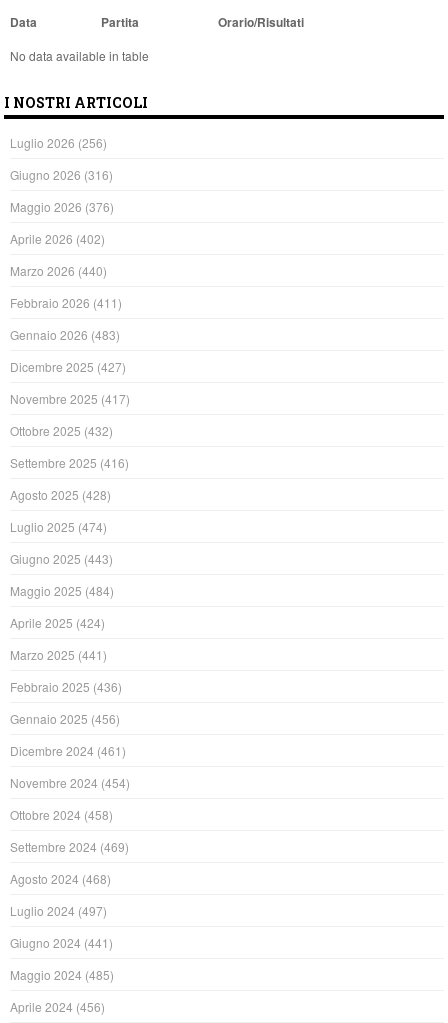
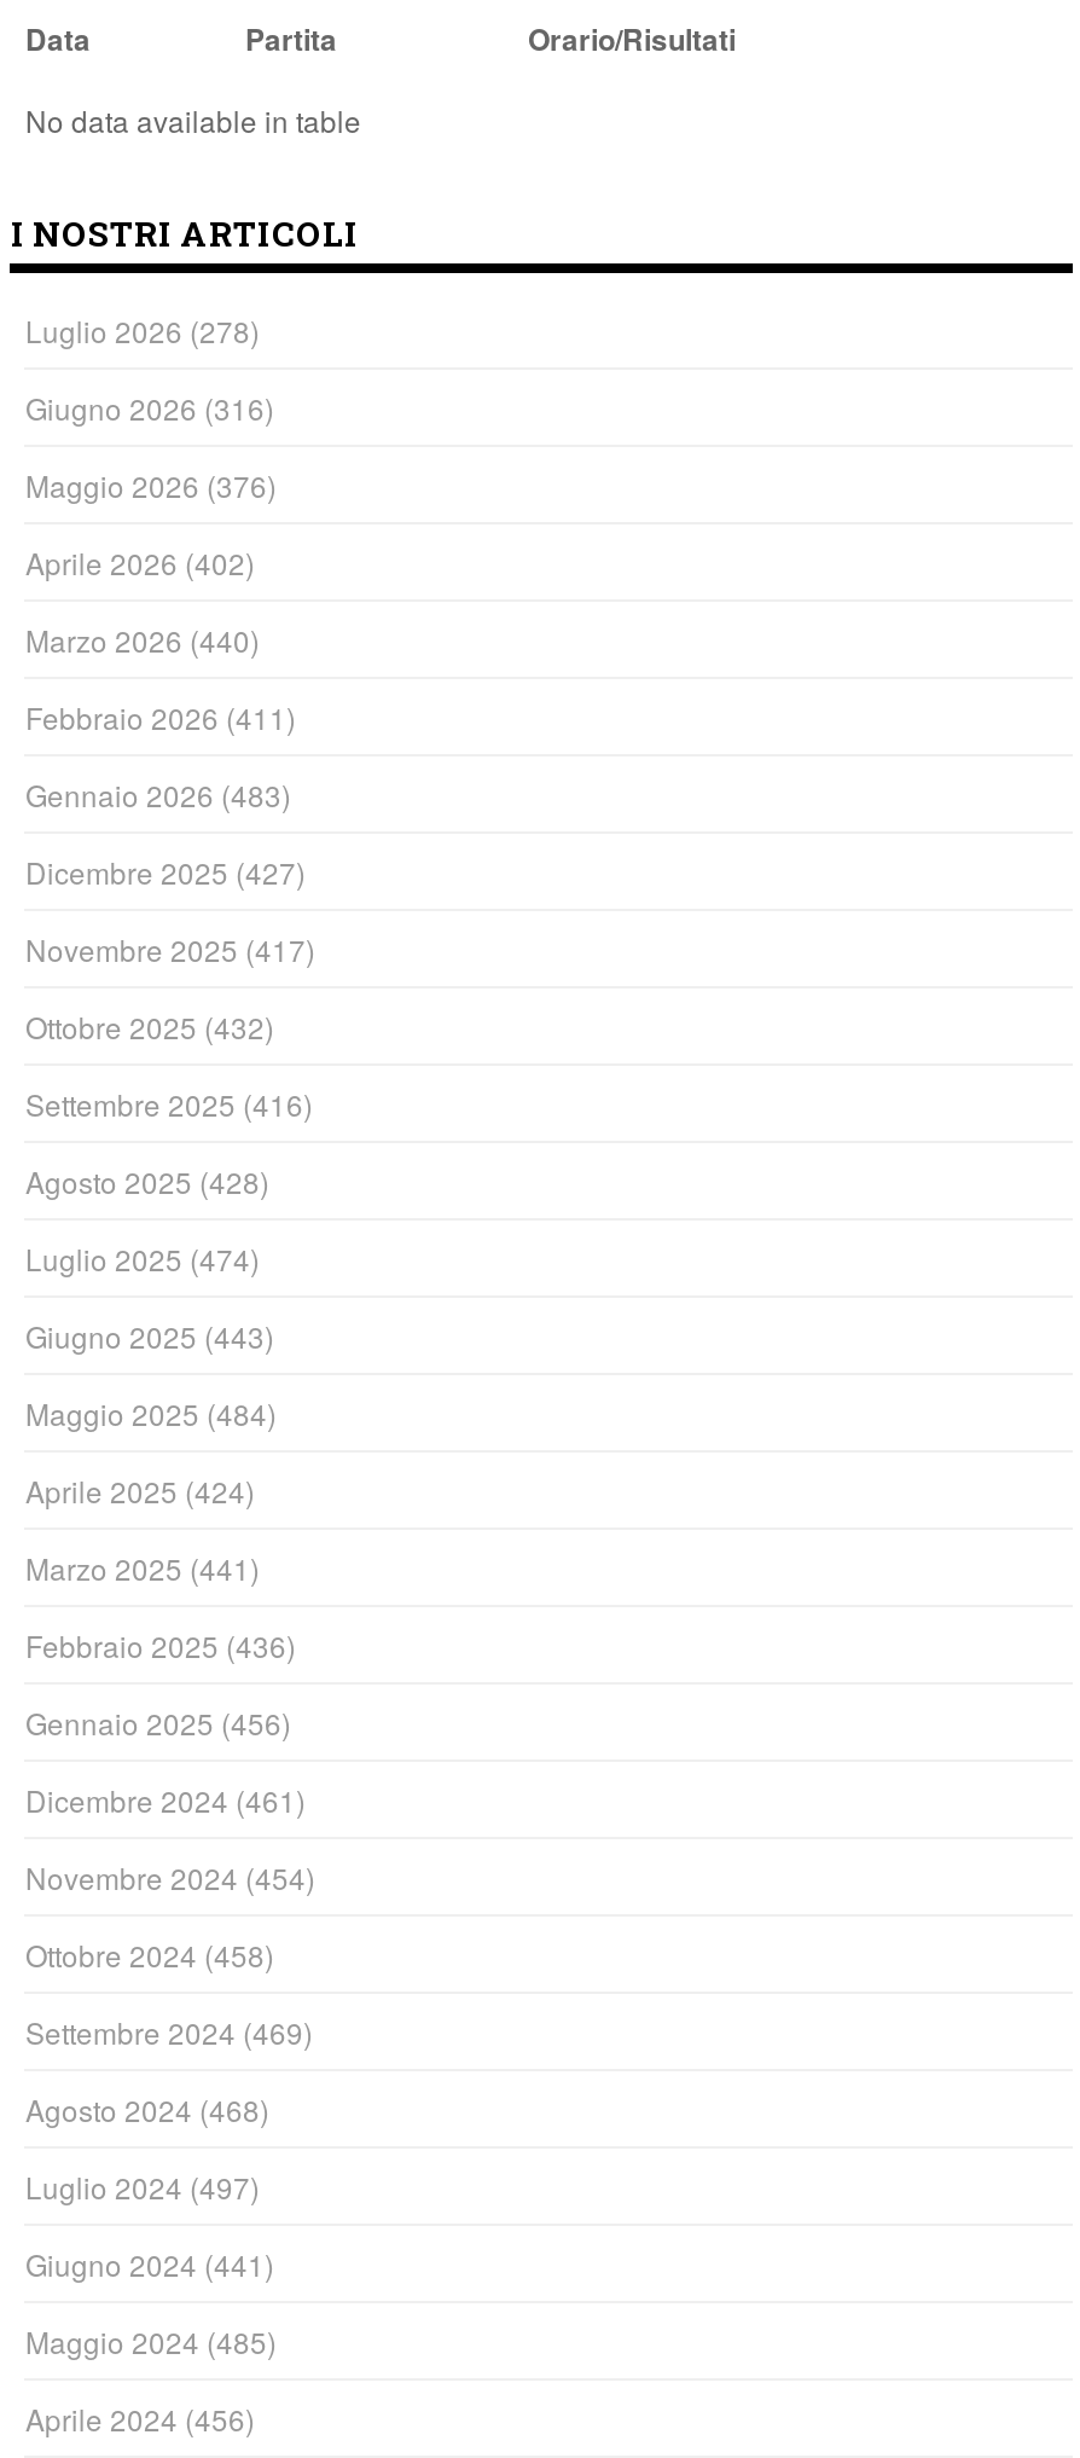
- Luglio 2026 (256)
+ Luglio 2026 (278)
